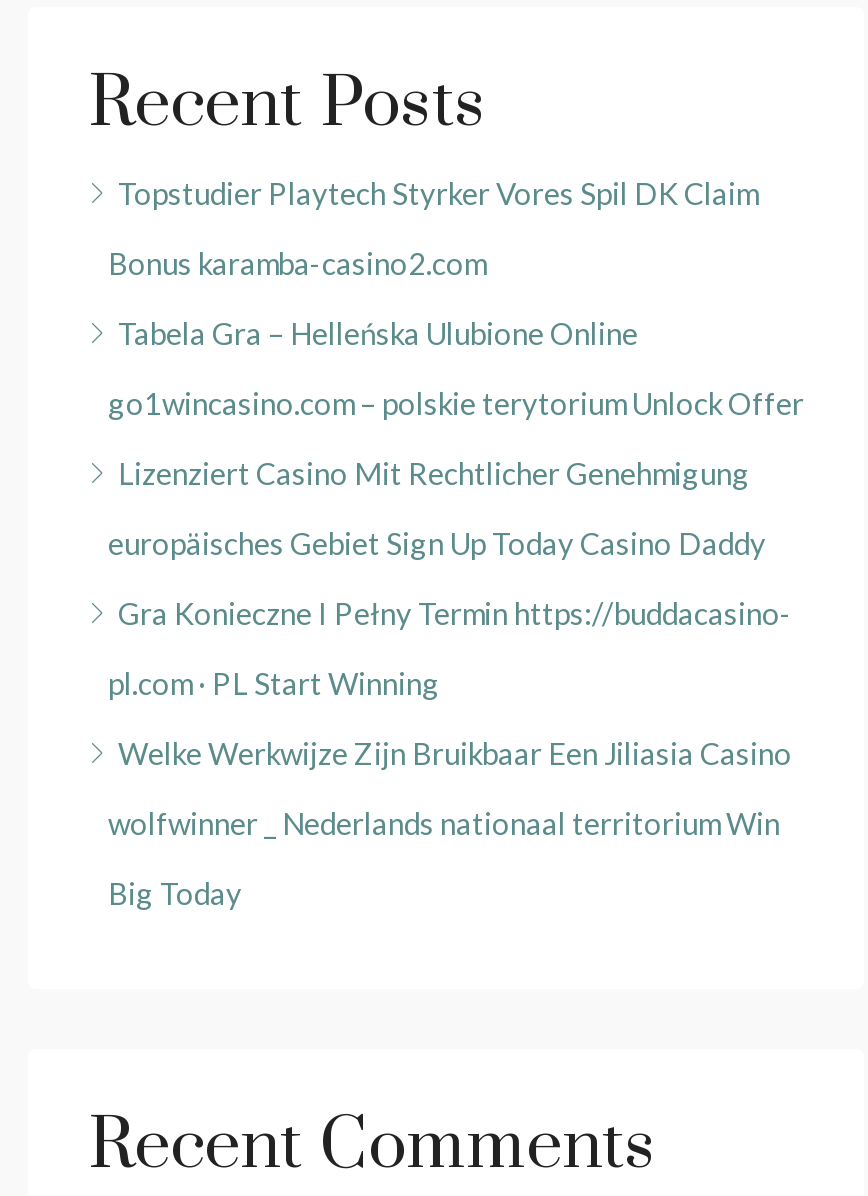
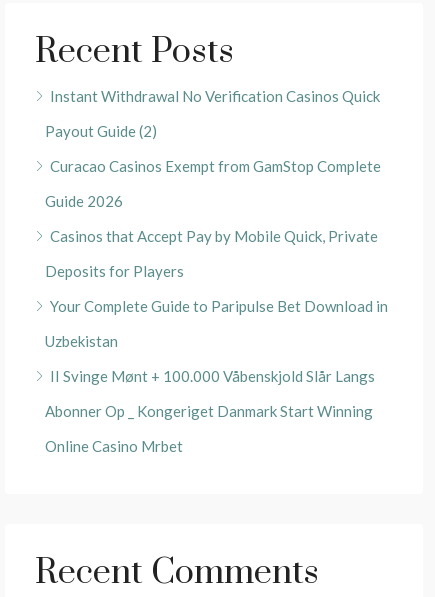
- Topstudier Playtech Styrker Vores Spil DK Claim
+ Instant Withdrawal No Verification Casinos Quick

- Bonus karamba-casino2.com
+ Payout Guide (2)

- Tabela Gra – Helleńska Ulubione Online
+ Curacao Casinos Exempt from GamStop Complete

- go1wincasino.com – polskie terytorium Unlock Offer
+ Guide 2026

- Lizenziert Casino Mit Rechtlicher Genehmigung
+ Casinos that Accept Pay by Mobile Quick, Private

- europäisches Gebiet Sign Up Today Casino Daddy
+ Deposits for Players

- Gra Konieczne I Pełny Termin https://buddacasino-
+ Your Complete Guide to Paripulse Bet Download in

- pl.com · PL Start Winning
+ Uzbekistan

- Welke Werkwijze Zijn Bruikbaar Een Jiliasia Casino
+ II Svinge Mønt + 100.000 Våbenskjold Slår Langs

- wolfwinner _ Nederlands nationaal territorium Win
+ Abonner Op _ Kongeriget Danmark Start Winning

- Big Today
+ Online Casino Mrbet
